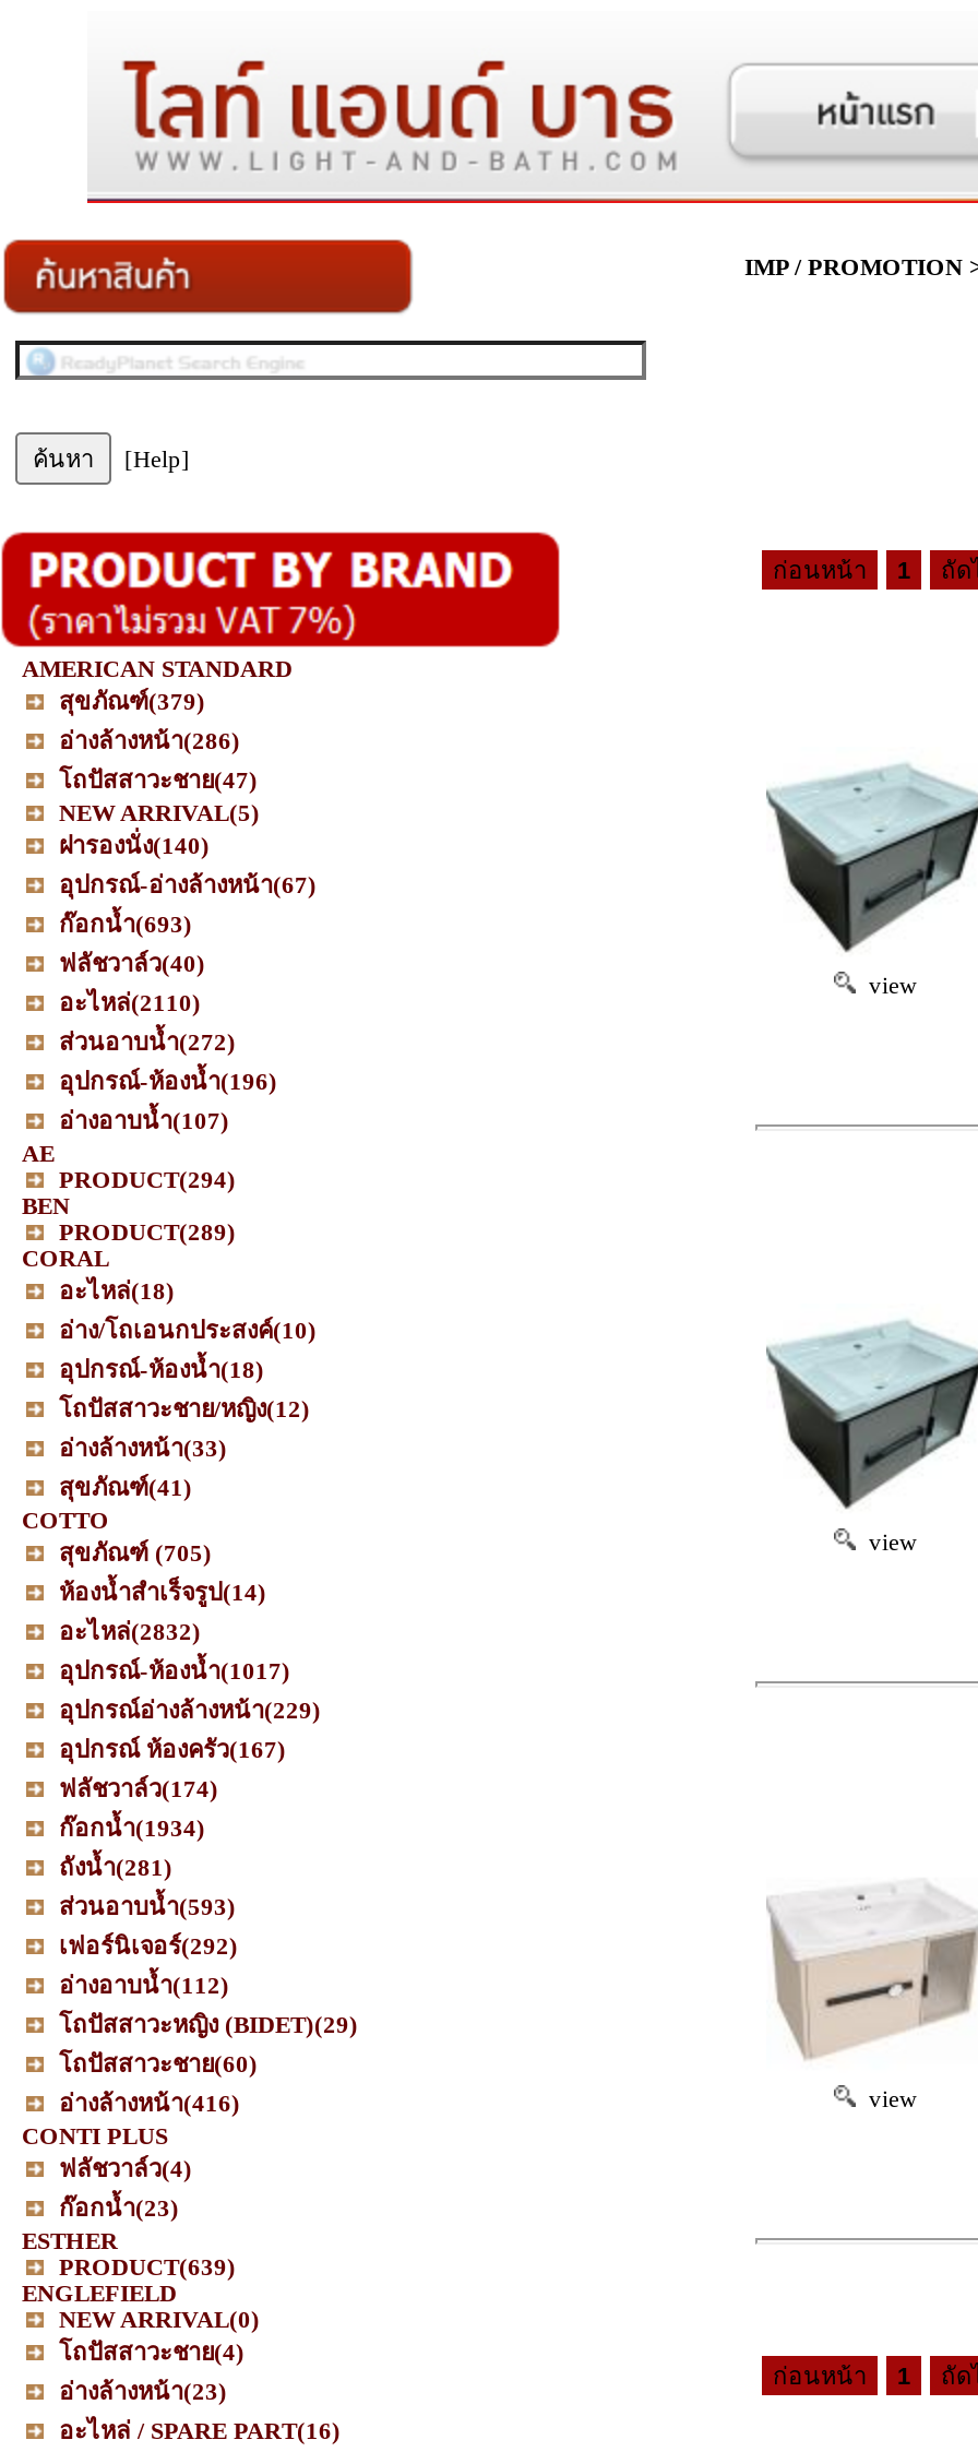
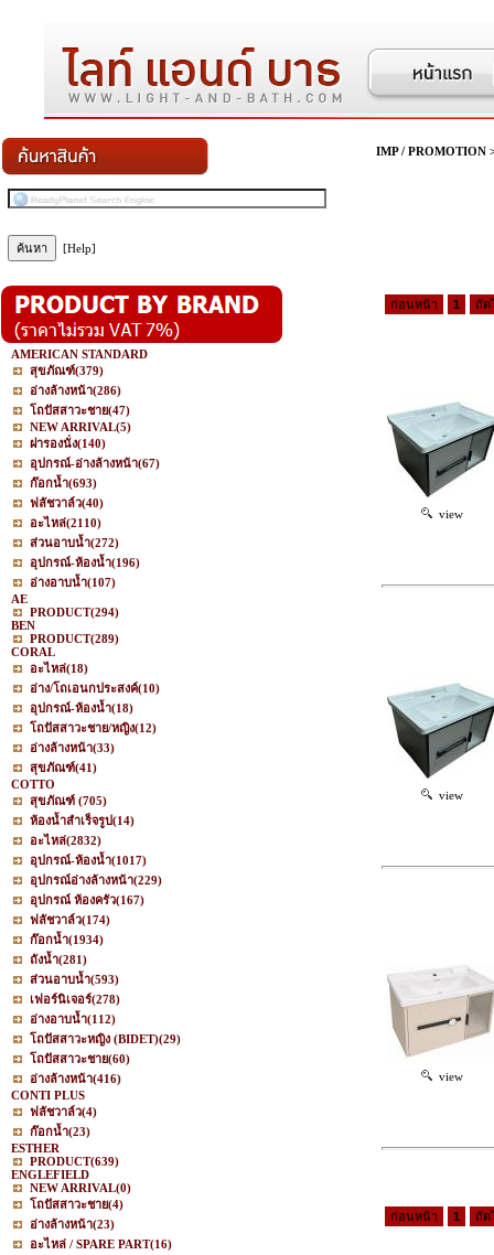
- เฟอร์นิเจอร์(292)
+ เฟอร์นิเจอร์(278)
